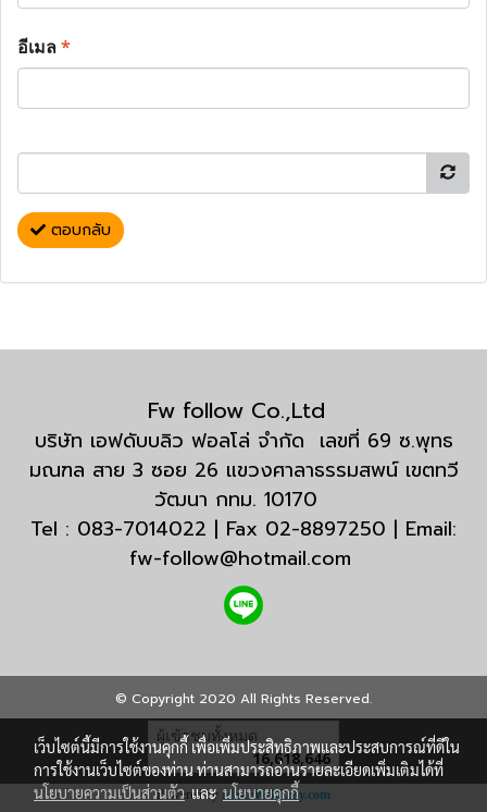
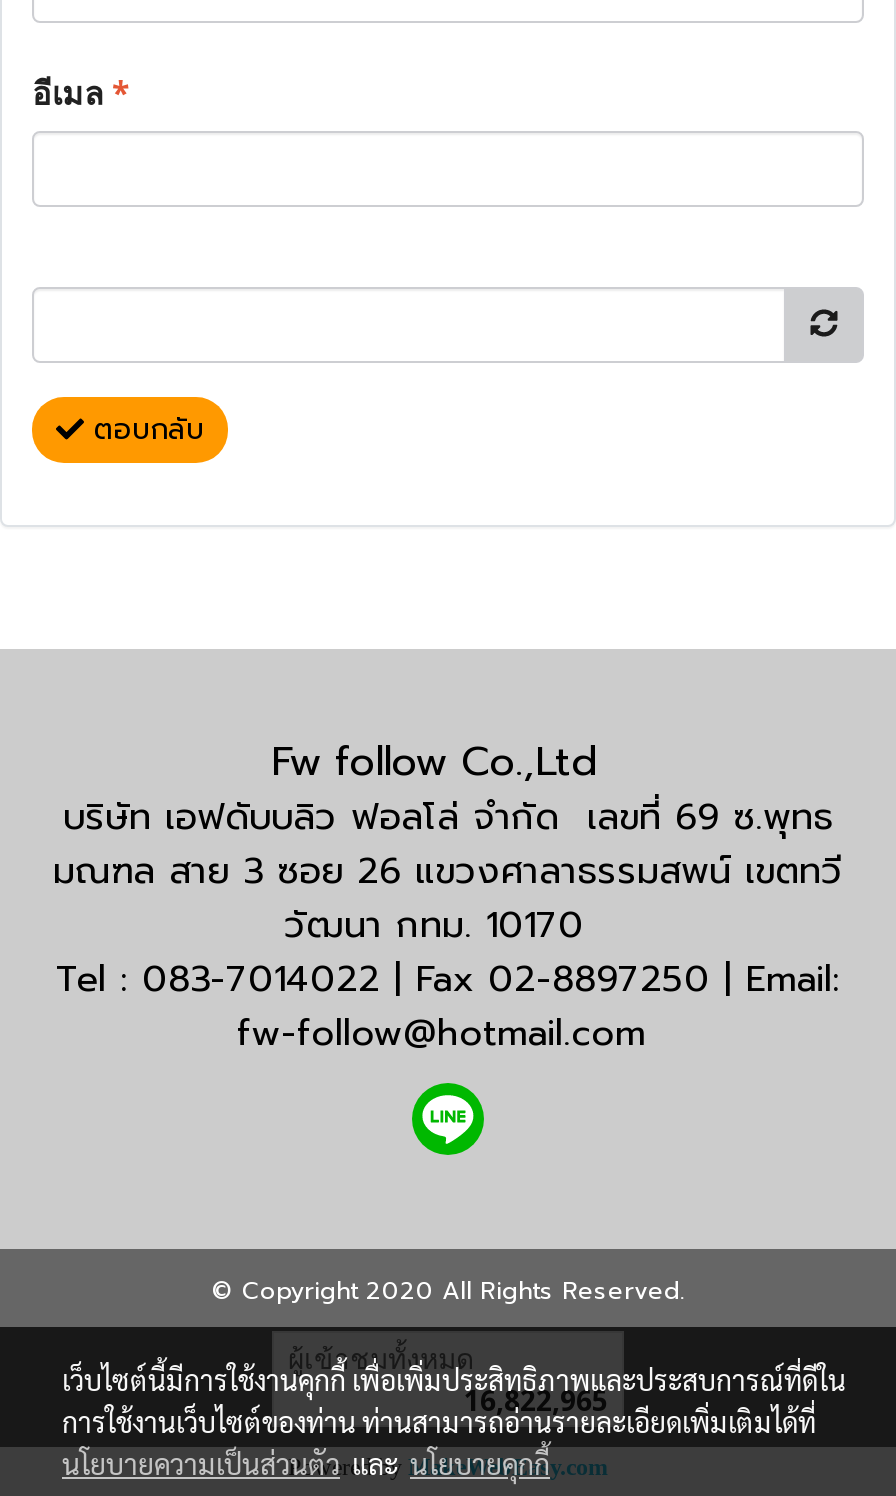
- 16,618,646
+ 16,822,965
